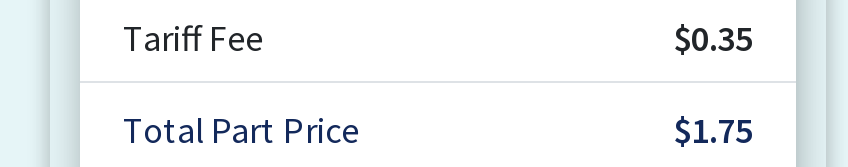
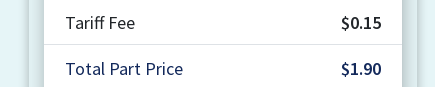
- $0.35
+ $0.15

- $1.75
+ $1.90
